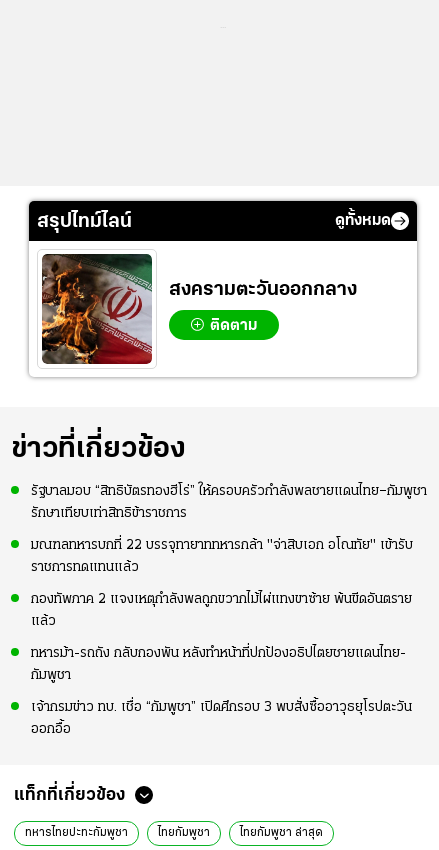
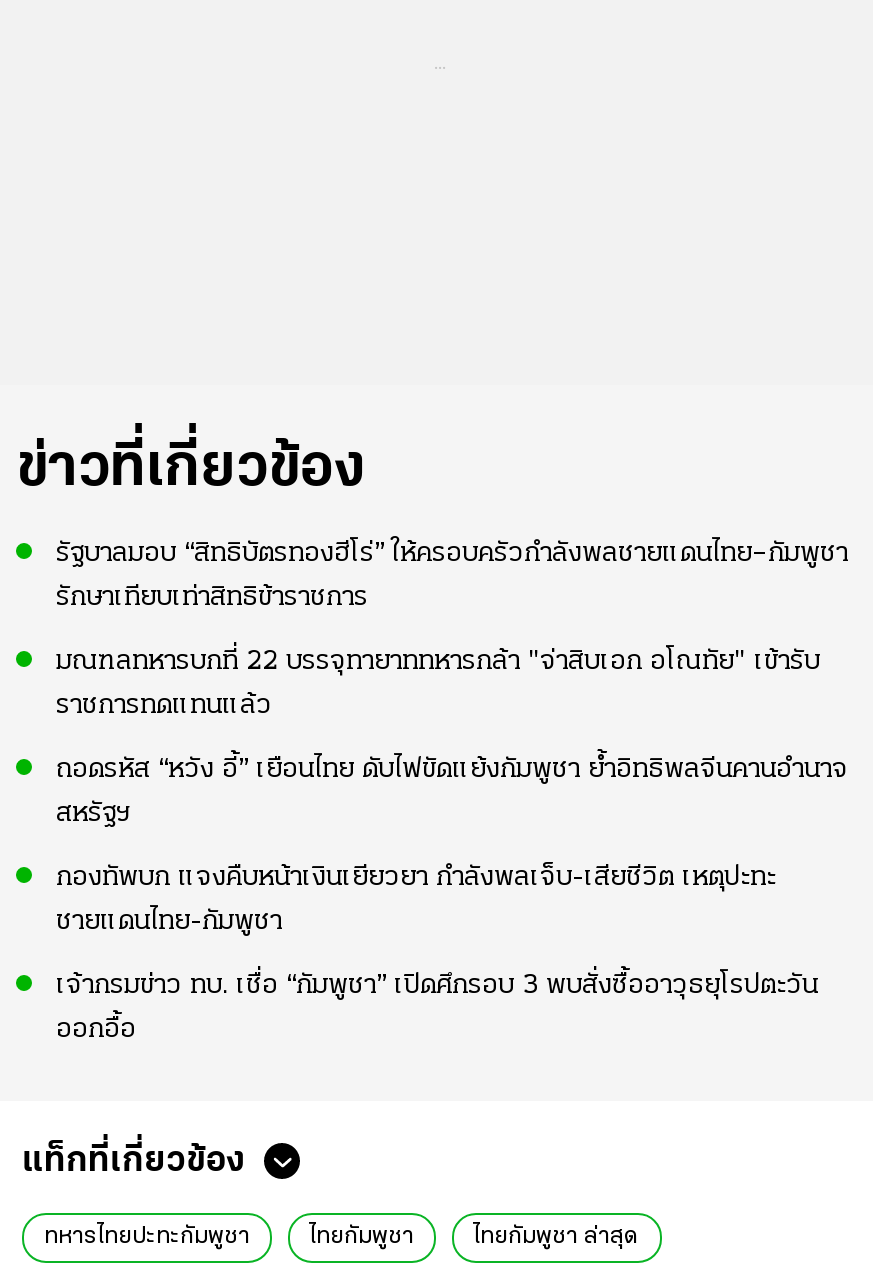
- สรุปไทม์ไลน์
- ดูทั้งหมด

- [image]
- สงครามตะวันออกกลาง
- ติดตาม

- กองทัพภาค 2 แจงเหตุกำลังพลถูกขวากไม้ไผ่แทงขาซ้าย พ้นขีดอันตราย
+ ถอดรหัส “หวัง อี้” เยือนไทย ดับไฟขัดแย้งกัมพูชา ย้ำอิทธิพลจีนคานอำนาจ

- แล้ว
+ สหรัฐฯ

- ทหารม้า-รถถัง กลับกองพัน หลังทำหน้าที่ปกป้องอธิปไตยชายแดนไทย-
+ กองทัพบก แจงคืบหน้าเงินเยียวยา กำลังพลเจ็บ-เสียชีวิต เหตุปะทะ

- กัมพูชา
+ ชายแดนไทย-กัมพูชา
